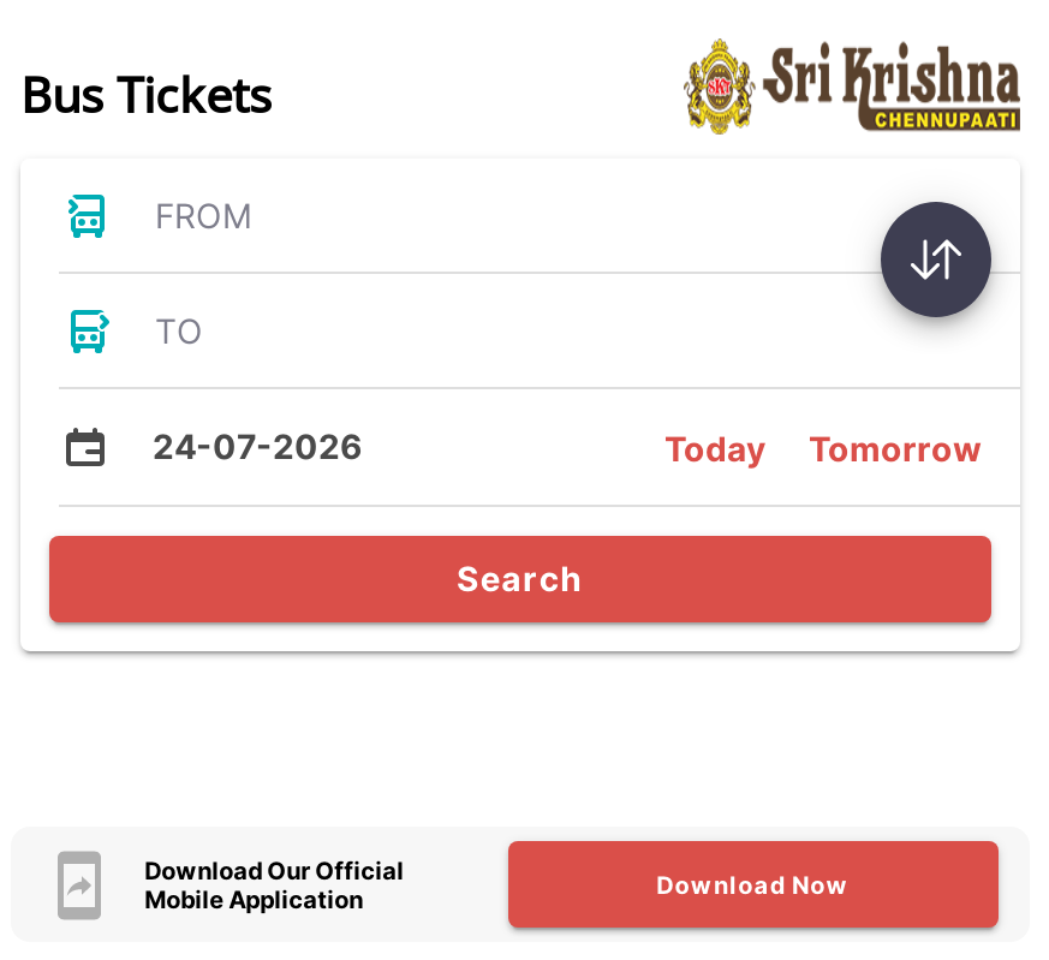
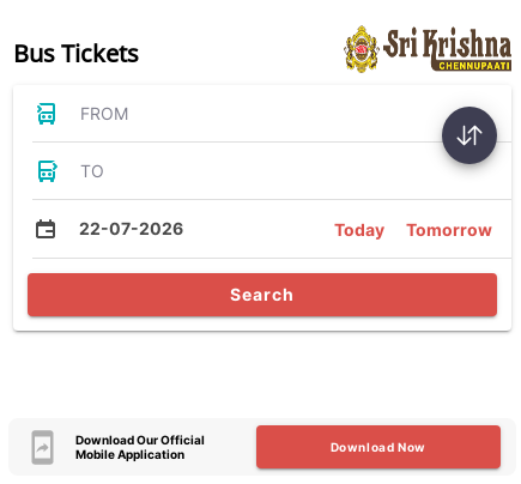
- 24-07-2026
+ 22-07-2026
